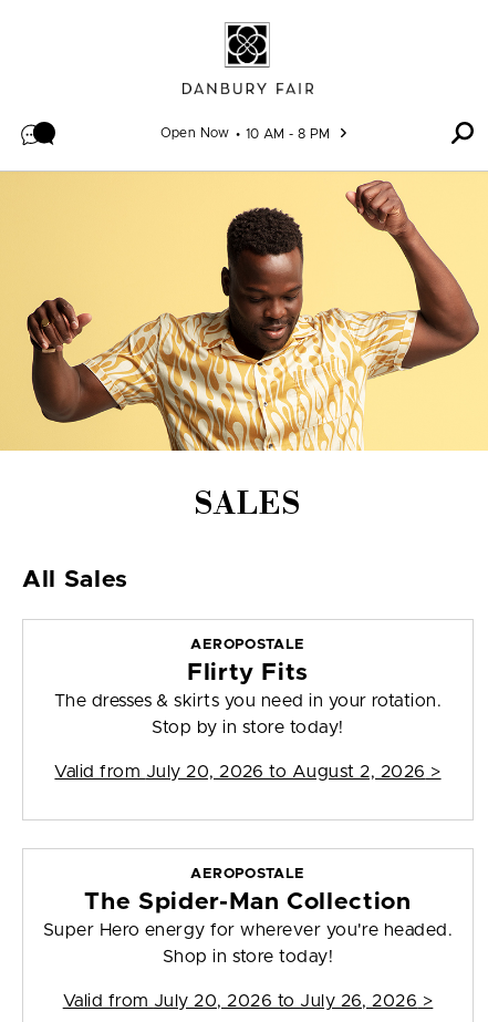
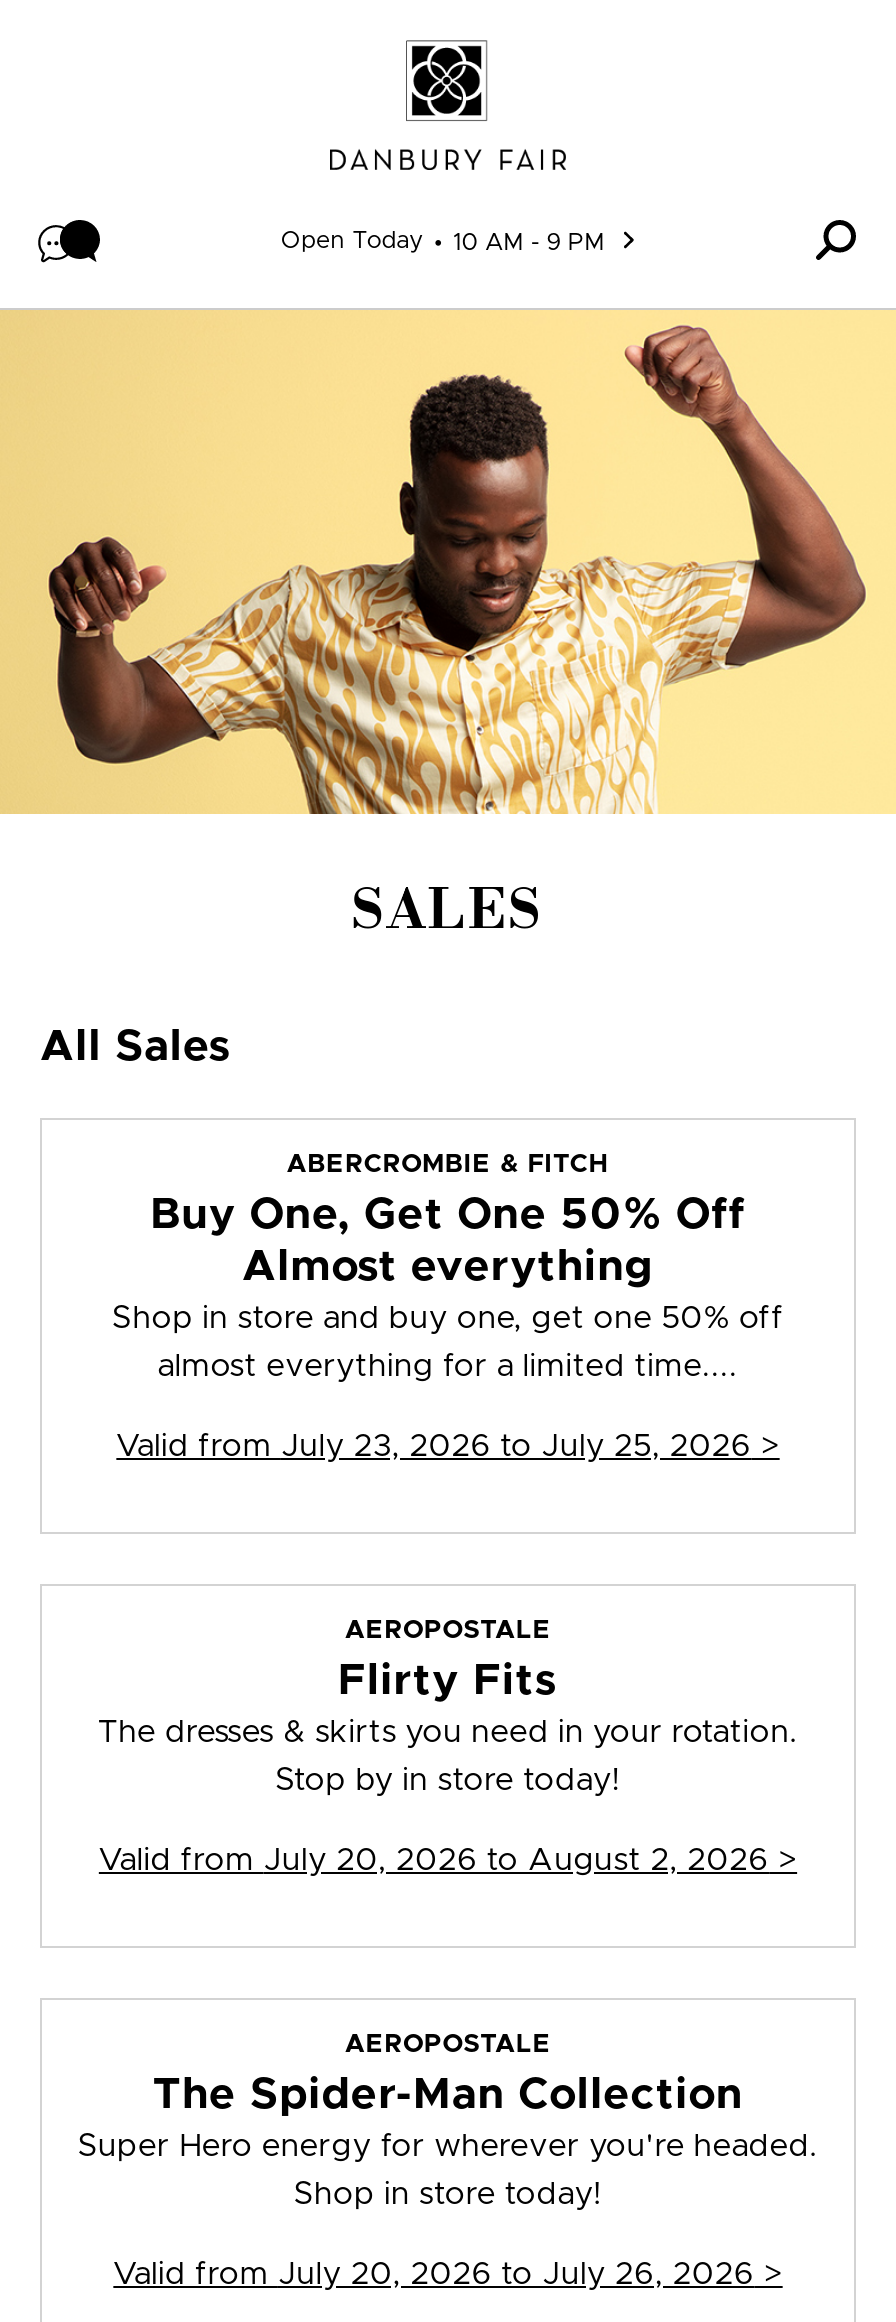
- Open Now
+ Open Today

- 10 AM - 8 PM
+ 10 AM - 9 PM

+ ABERCROMBIE & FITCH
+ Buy One, Get One 50% Off
+ Almost everything
+ Shop in store and buy one, get one 50% off
+ almost everything for a limited time....
+ Valid from July 23, 2026 to July 25, 2026 >
